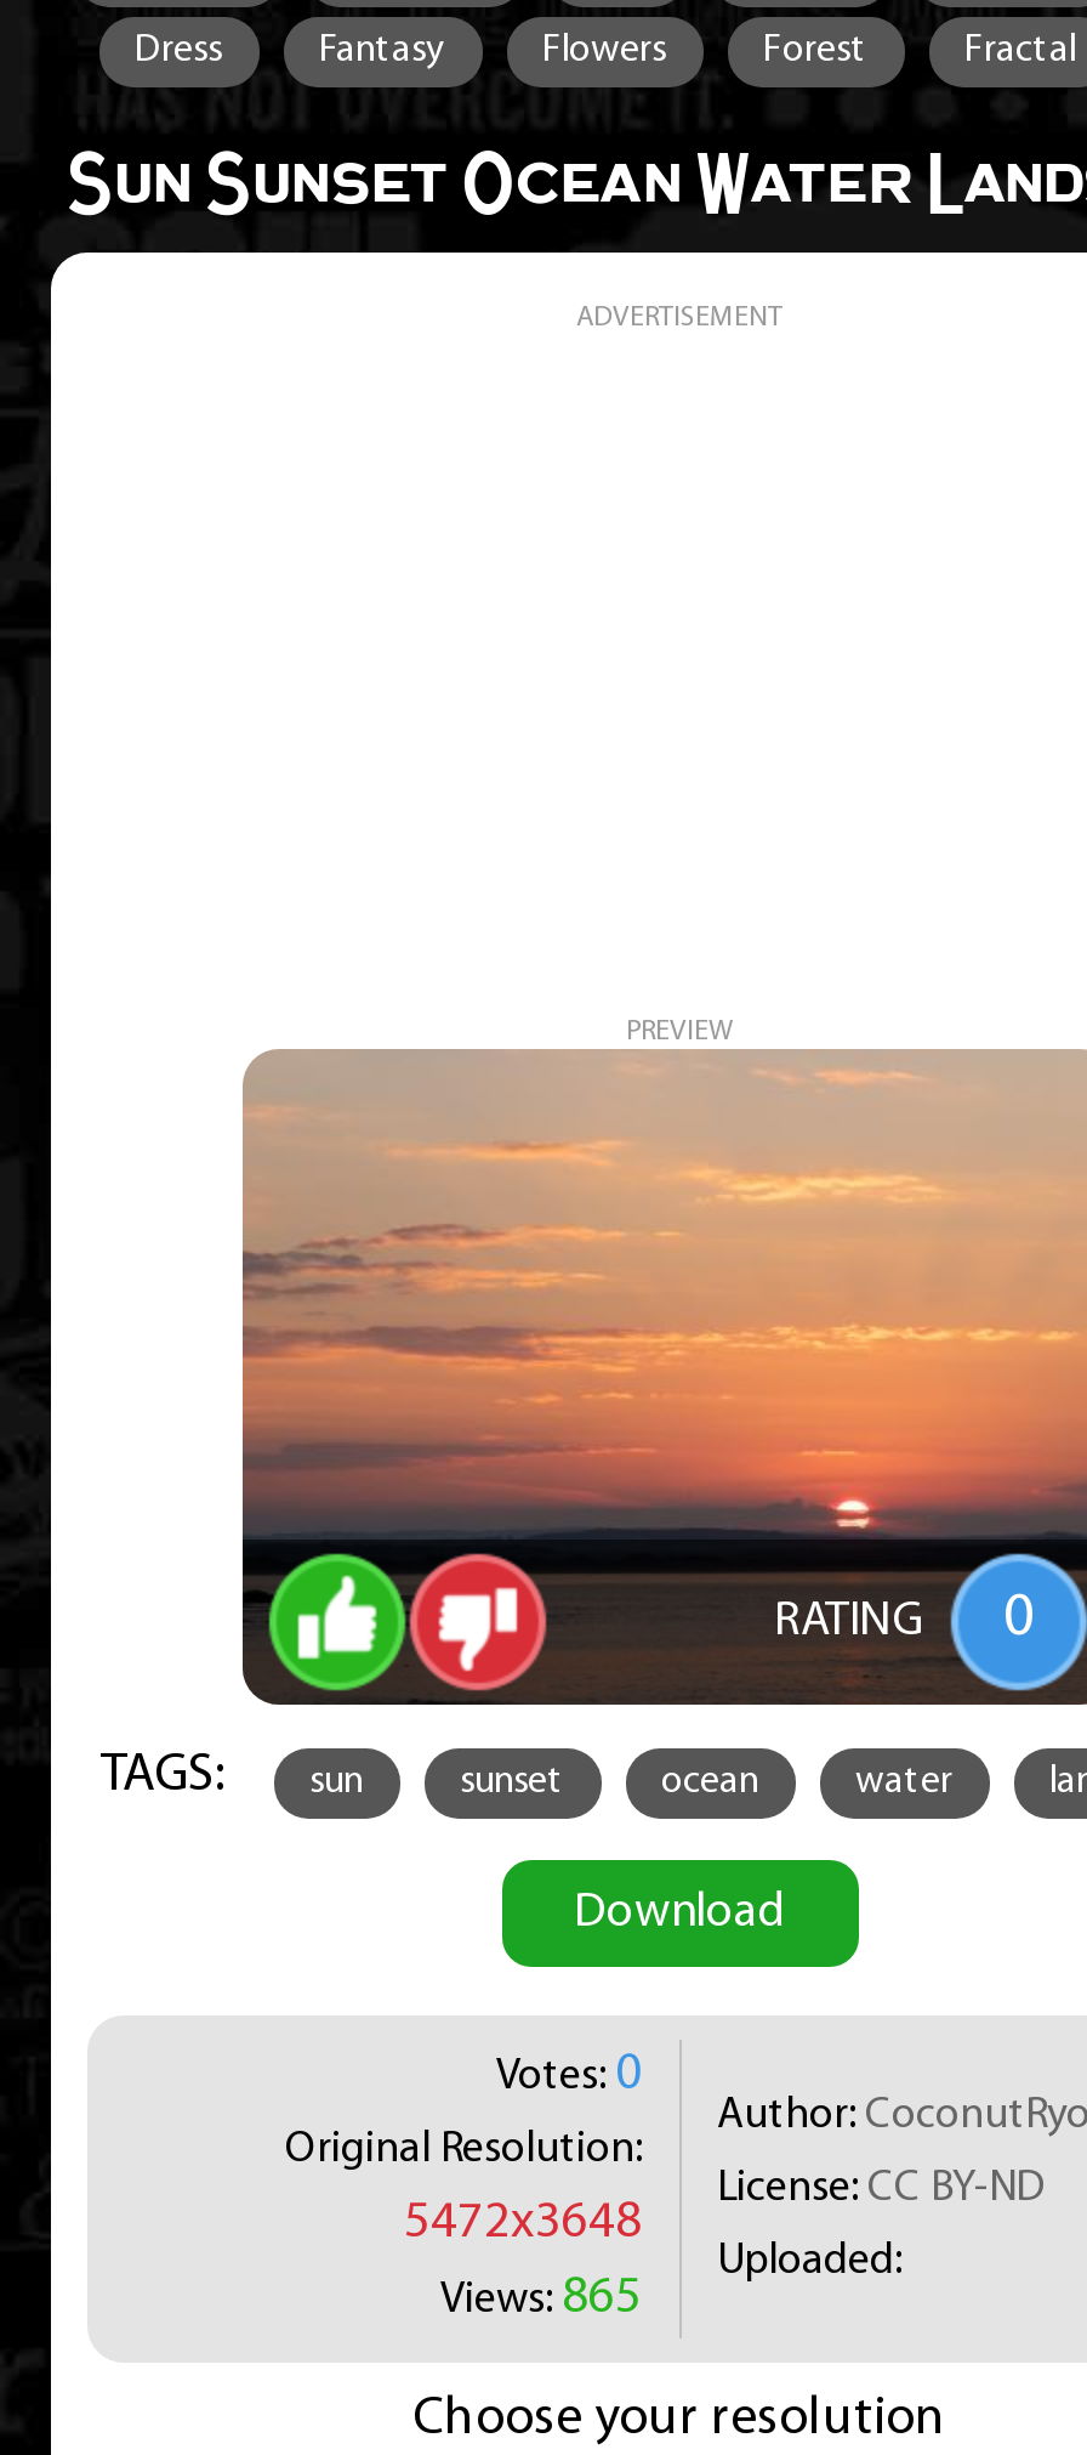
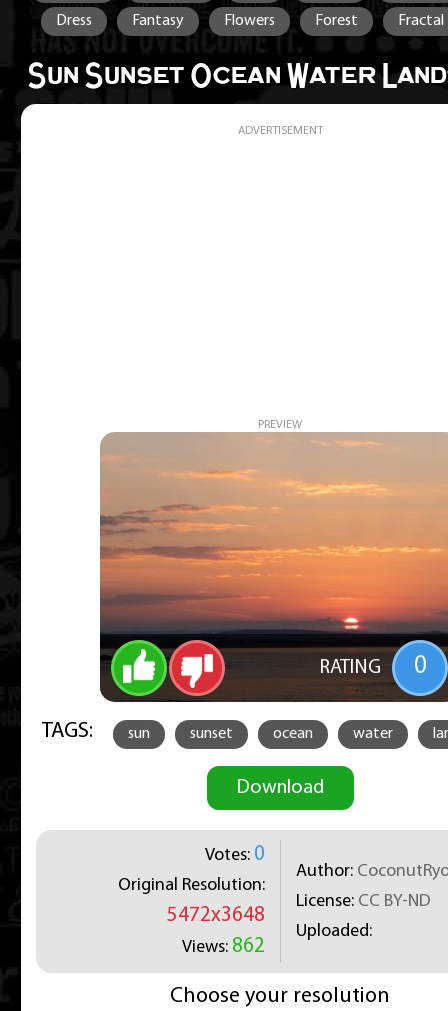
- Views: 865
+ Views: 862
